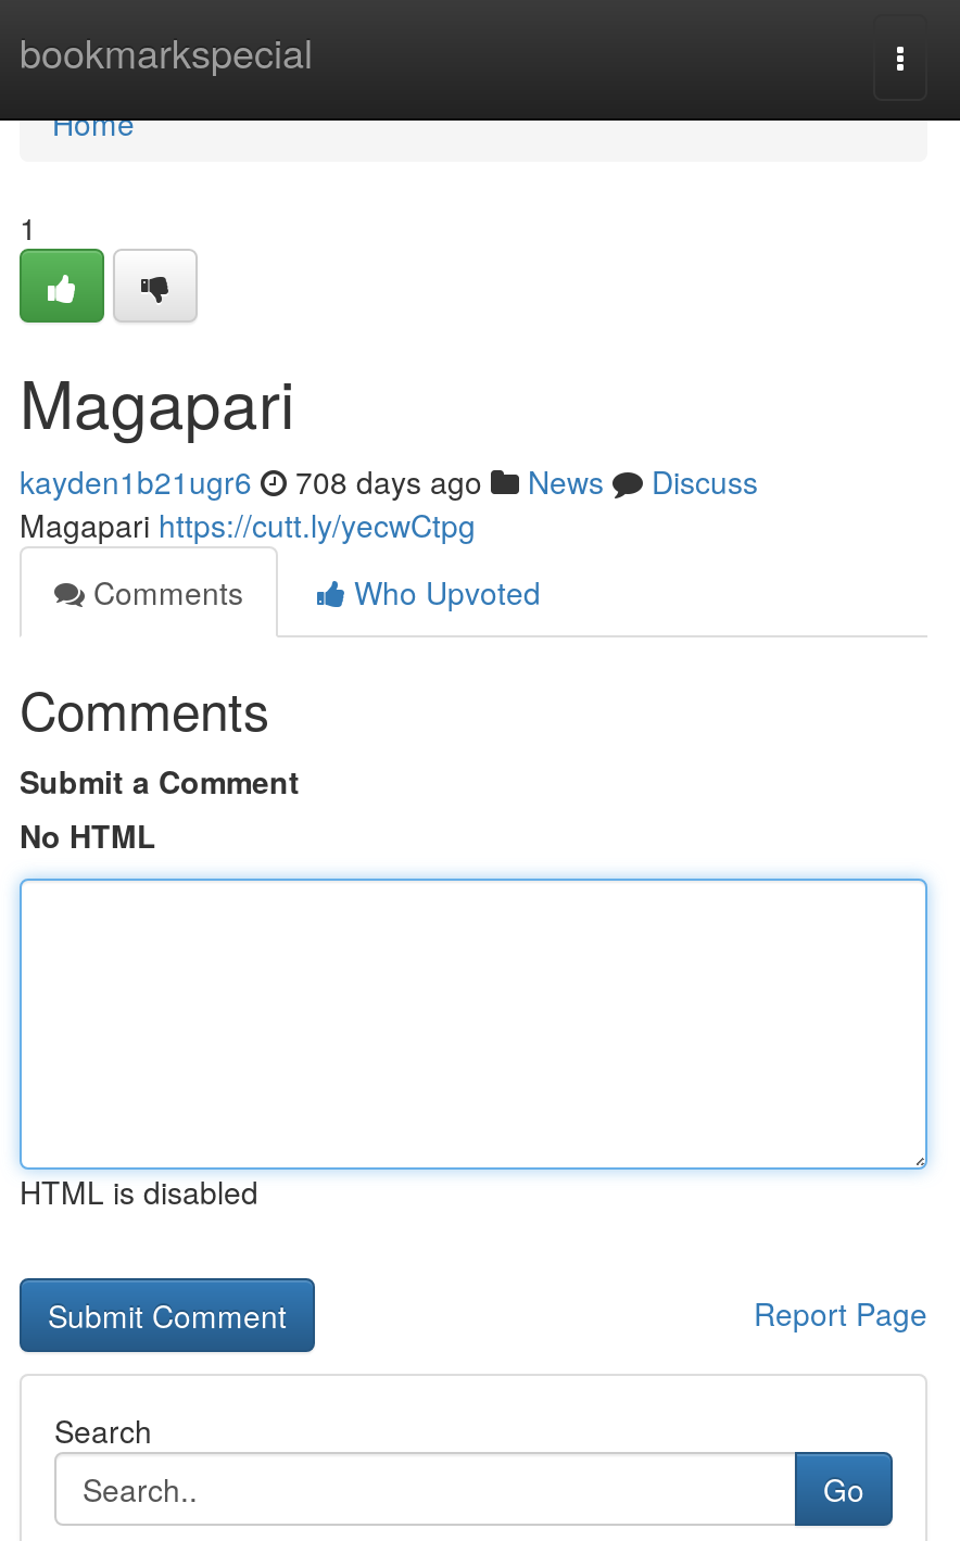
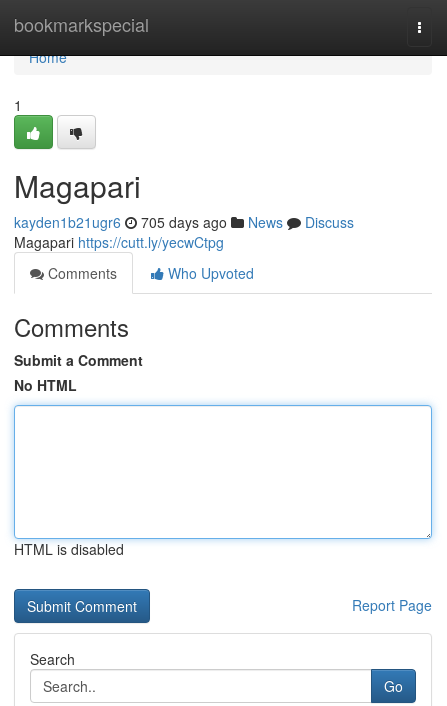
- kayden1b21ugr6 708 days ago News Discuss
+ kayden1b21ugr6 705 days ago News Discuss
